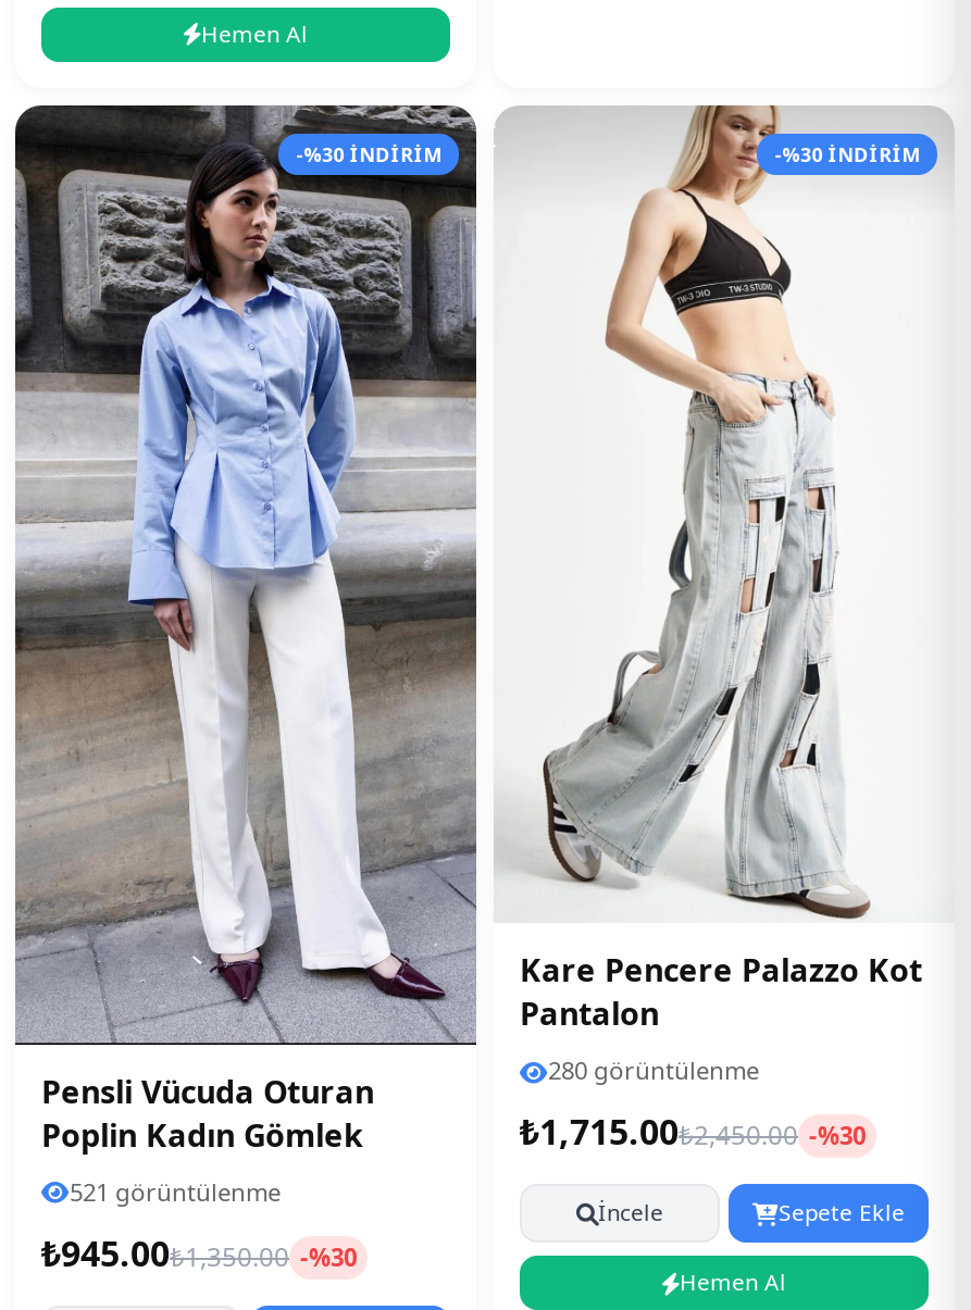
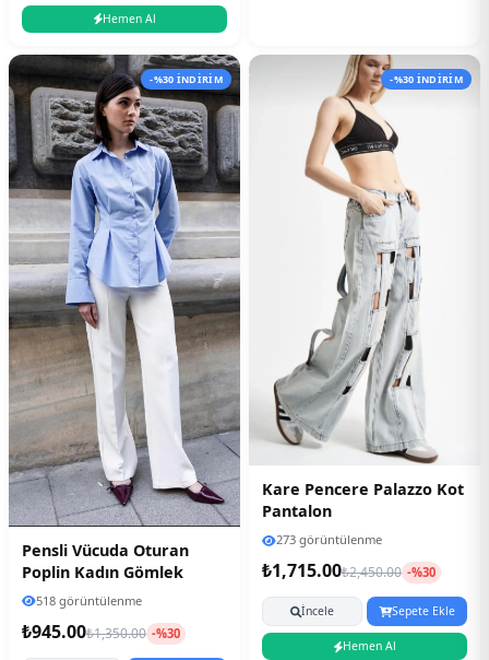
- 280 görüntülenme
+ 273 görüntülenme

- 521 görüntülenme
+ 518 görüntülenme
